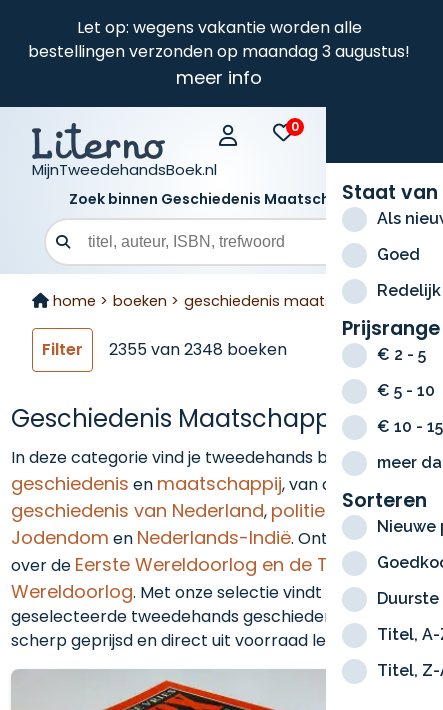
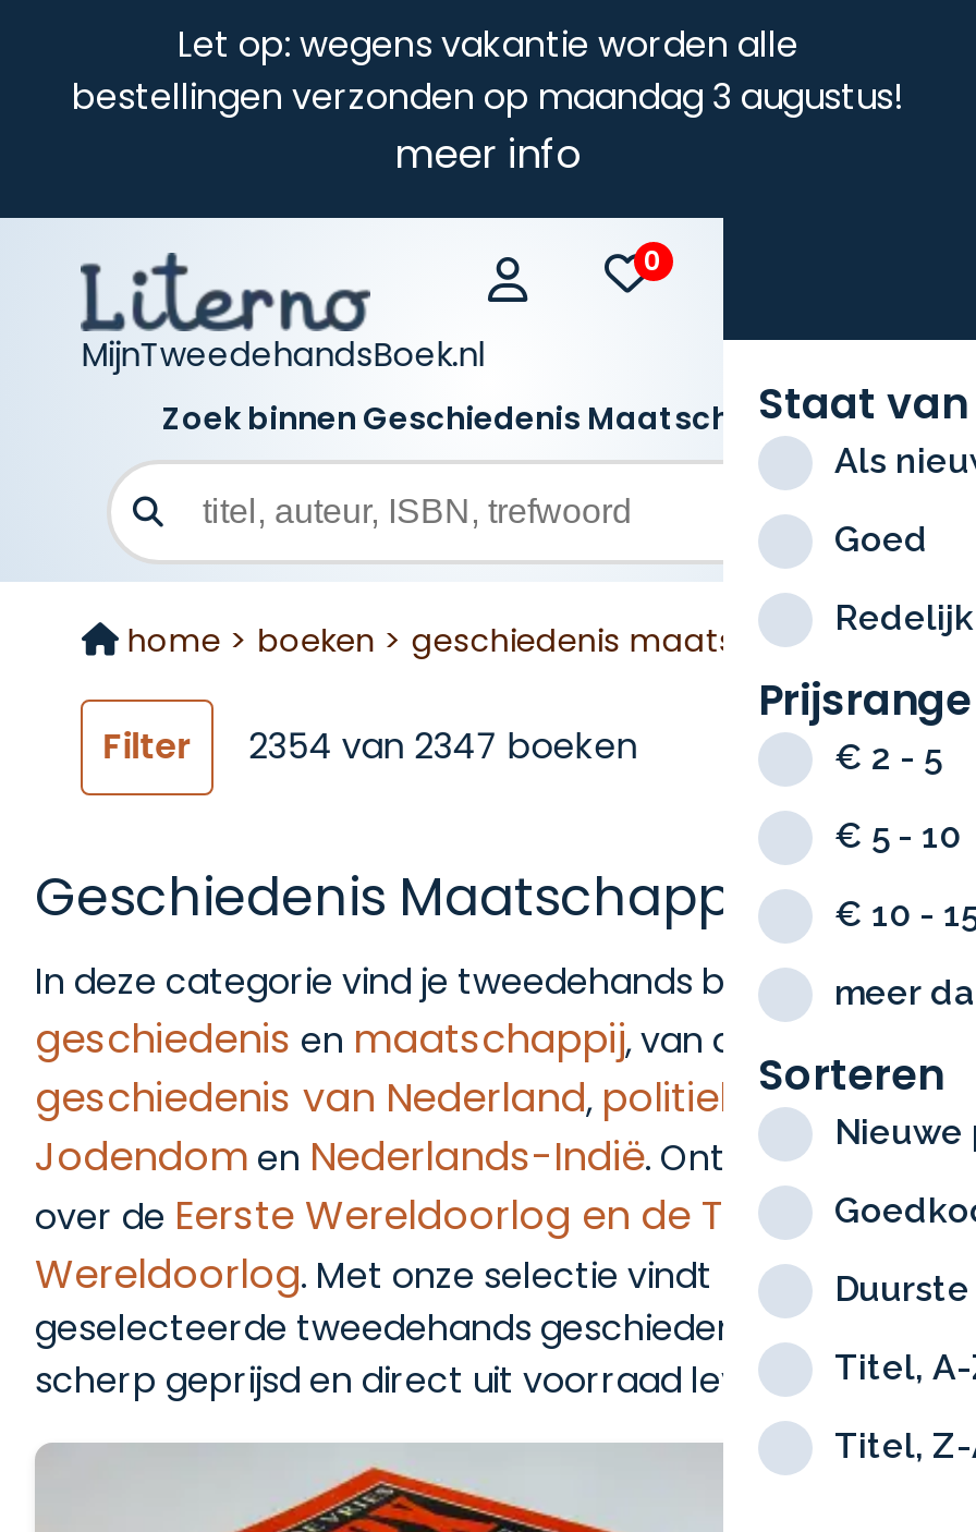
- Filter 2355 van 2348 boeken
+ Filter 2354 van 2347 boeken
